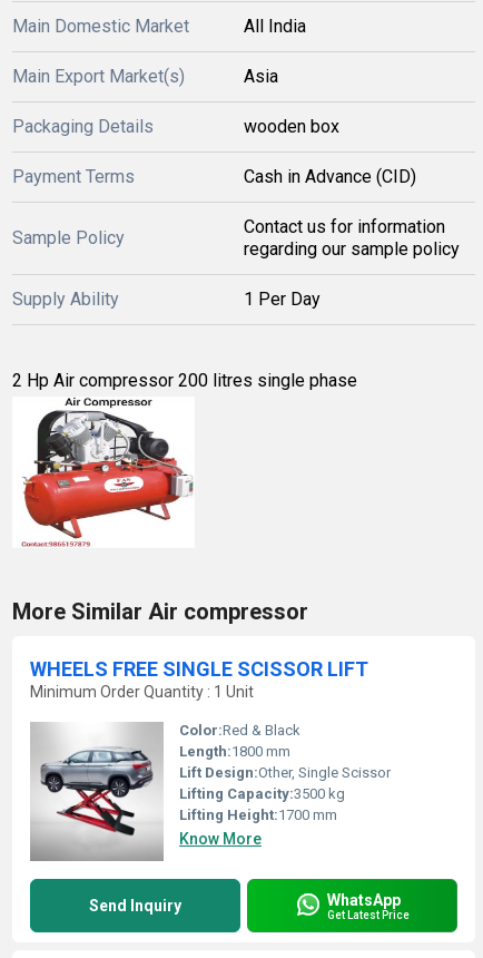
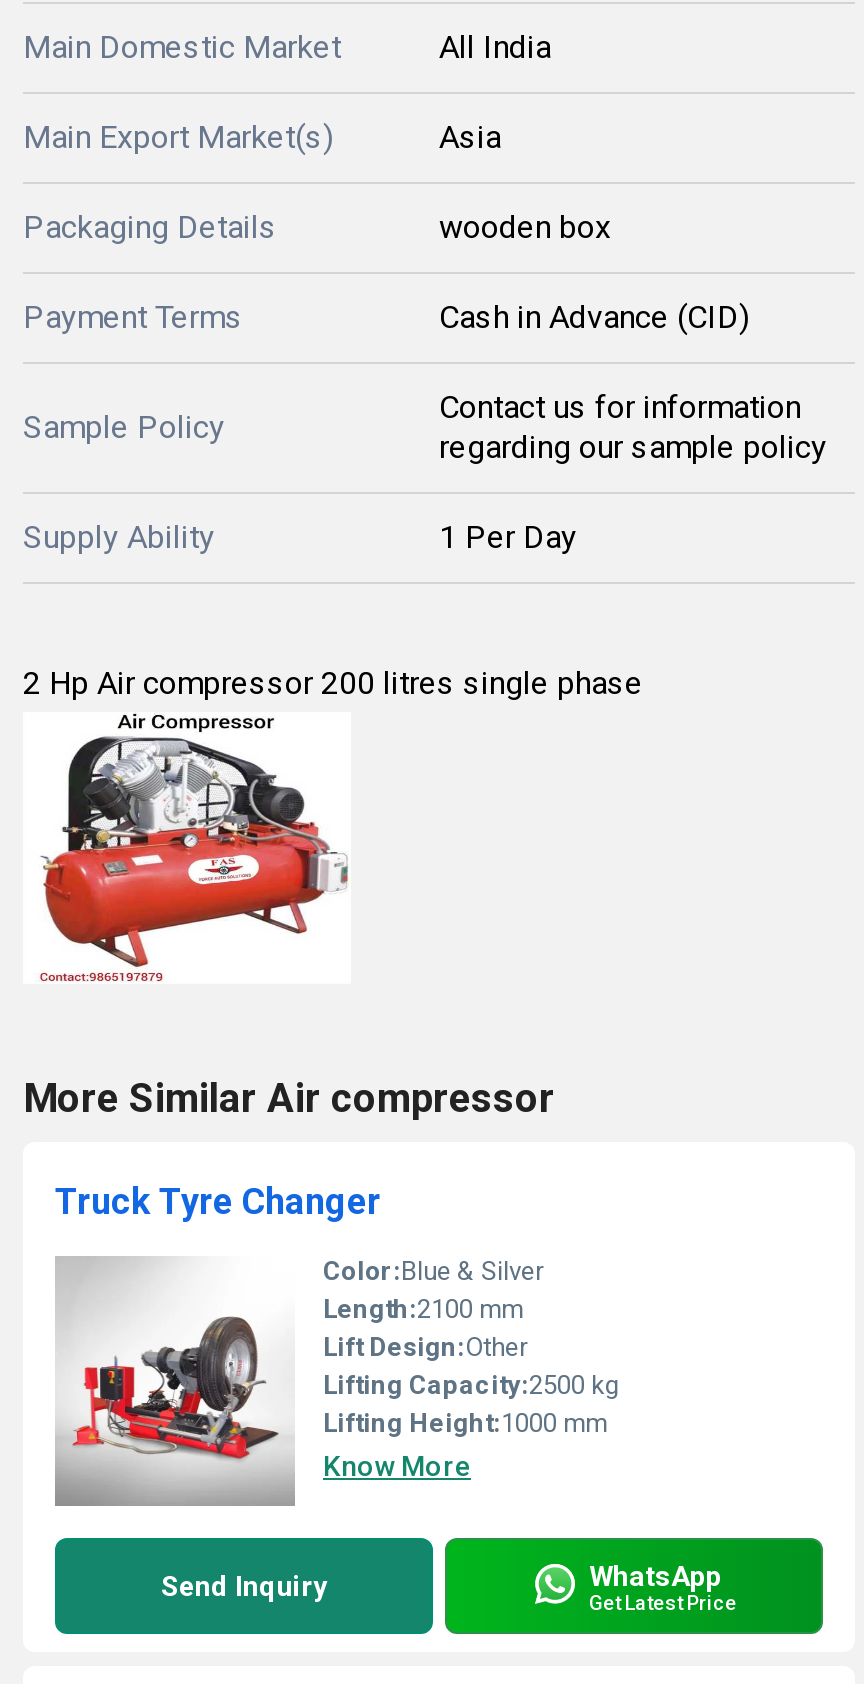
- WHEELS FREE SINGLE SCISSOR LIFT
- Minimum Order Quantity : 1 Unit
+ Truck Tyre Changer

- [image]
- Color:Red & Black
- Length:1800 mm
- Lift Design:Other, Single Scissor
- Lifting Capacity:3500 kg
- Lifting Height:1700 mm
+ [image]
+ Color:Blue & Silver
+ Length:2100 mm
+ Lift Design:Other
+ Lifting Capacity:2500 kg
+ Lifting Height:1000 mm
